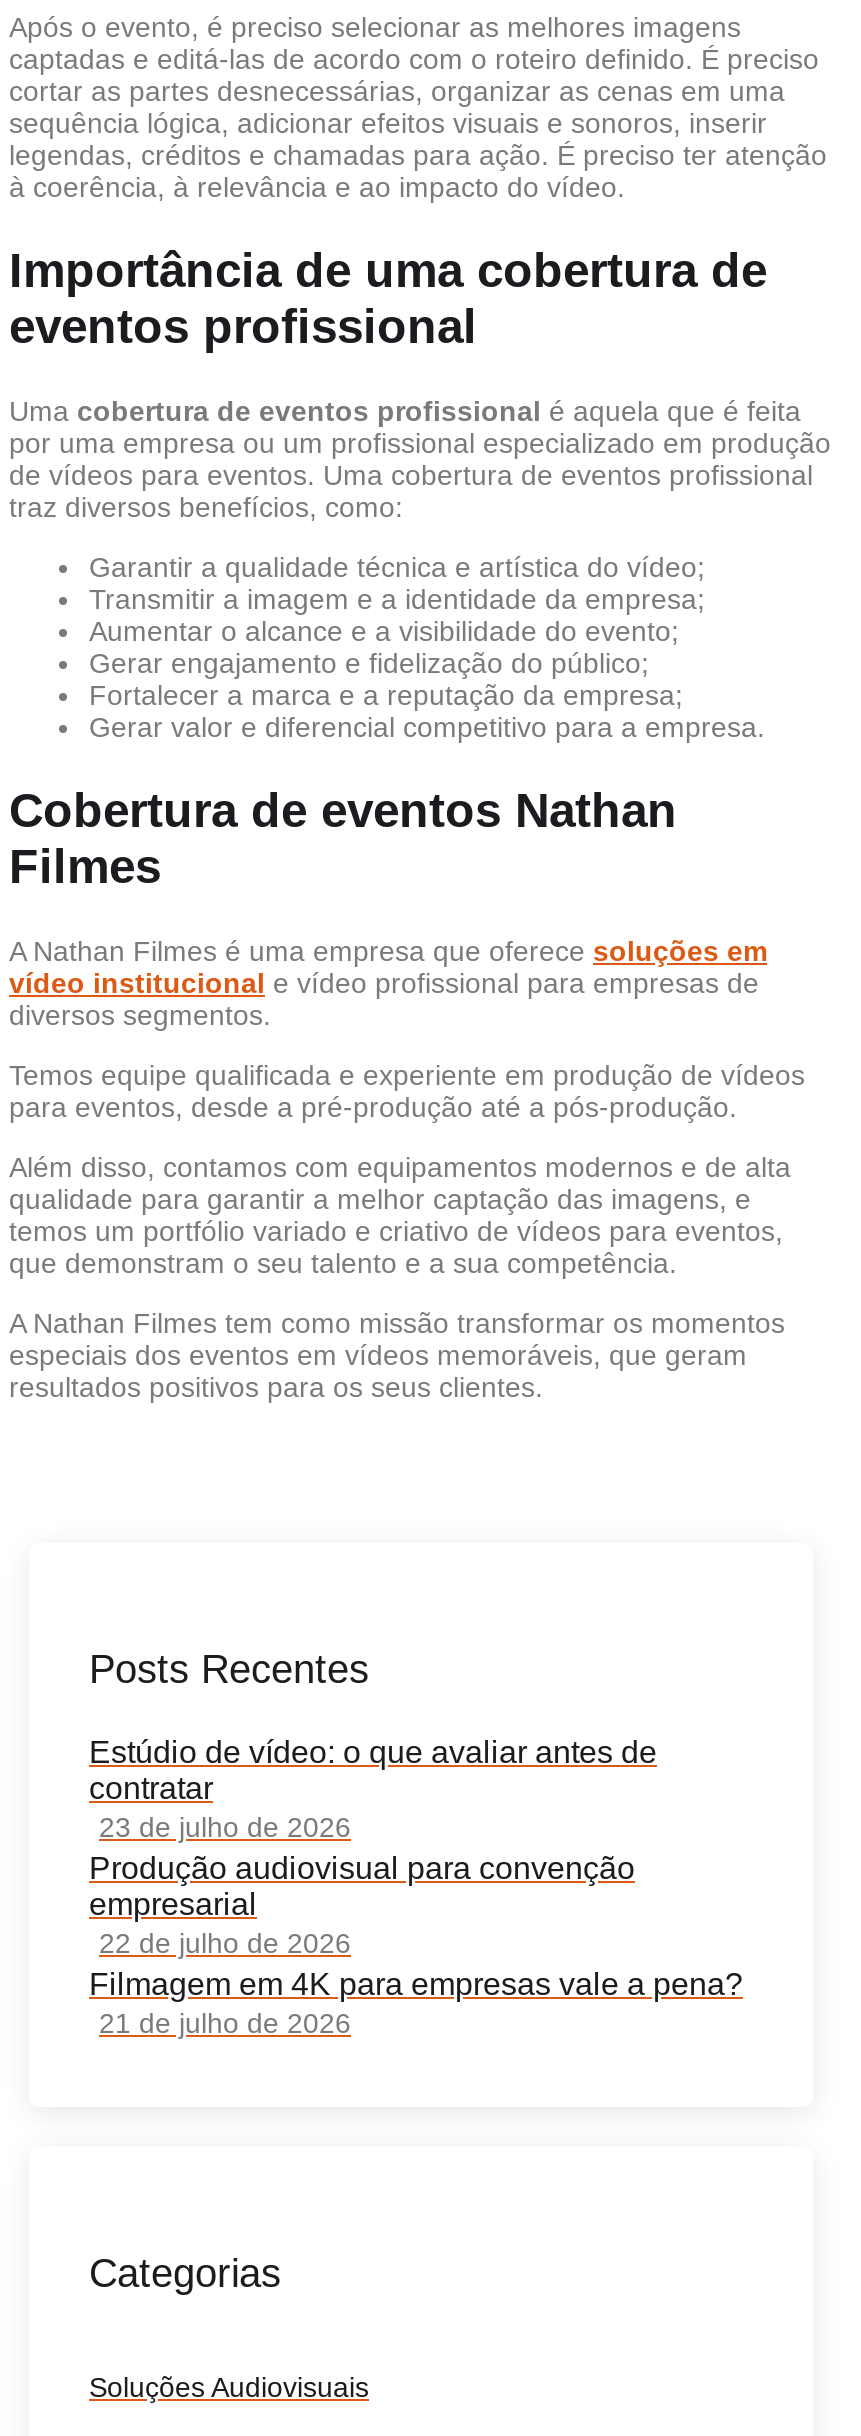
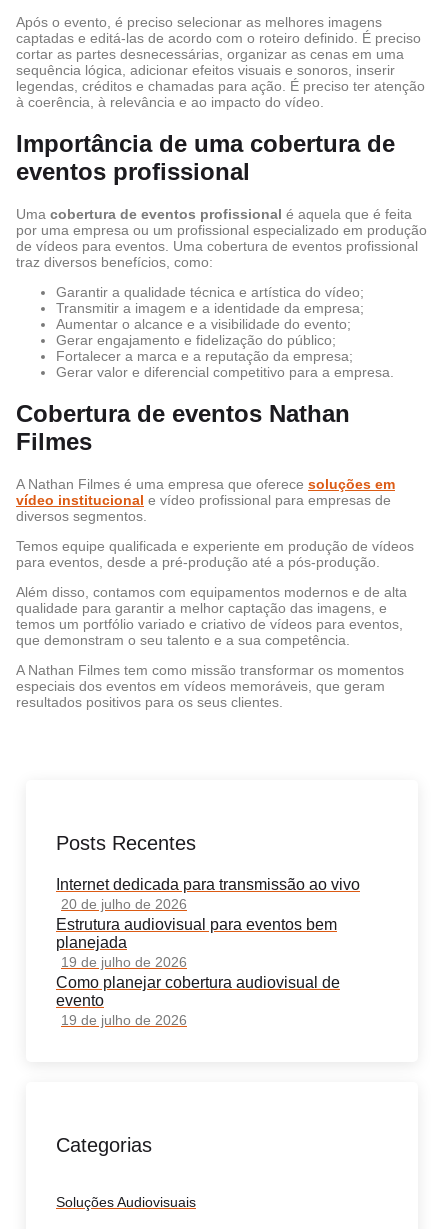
- Estúdio de vídeo: o que avaliar antes de
- contratar
- 23 de julho de 2026
- Produção audiovisual para convenção
- empresarial
- 22 de julho de 2026
- Filmagem em 4K para empresas vale a pena?
- 21 de julho de 2026
+ Internet dedicada para transmissão ao vivo
+ 20 de julho de 2026
+ Estrutura audiovisual para eventos bem
+ planejada
+ 19 de julho de 2026
+ Como planejar cobertura audiovisual de
+ evento
+ 19 de julho de 2026
